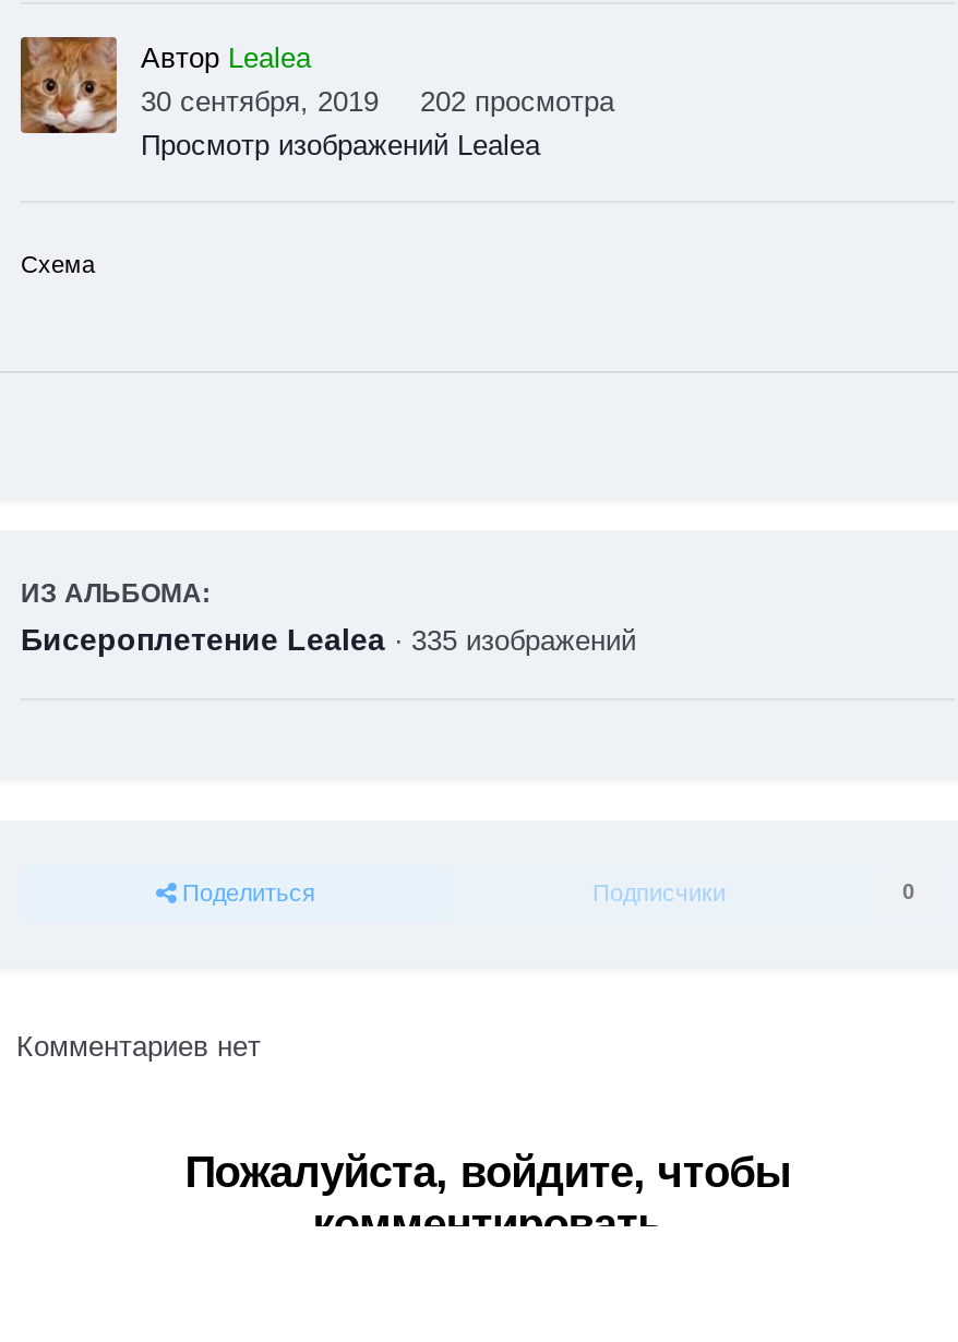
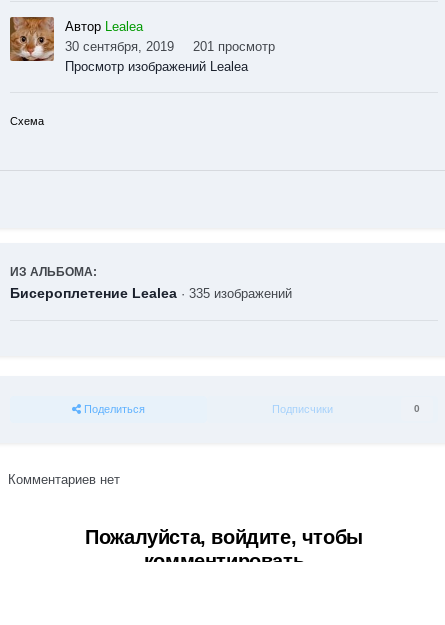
- 30 сентября, 2019 202 просмотра
+ 30 сентября, 2019 201 просмотр
